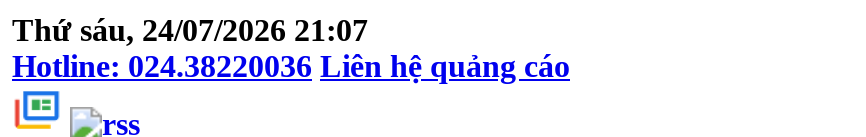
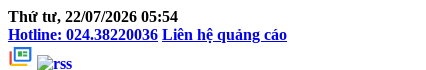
- Thứ sáu, 24/07/2026 21:07
+ Thứ tư, 22/07/2026 05:54
